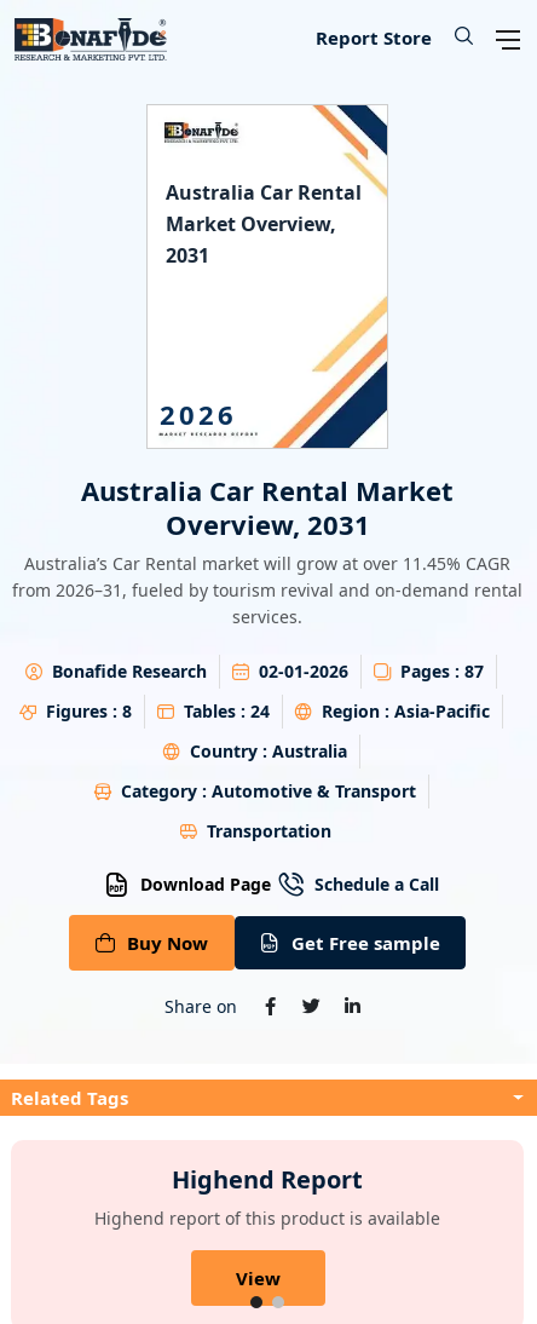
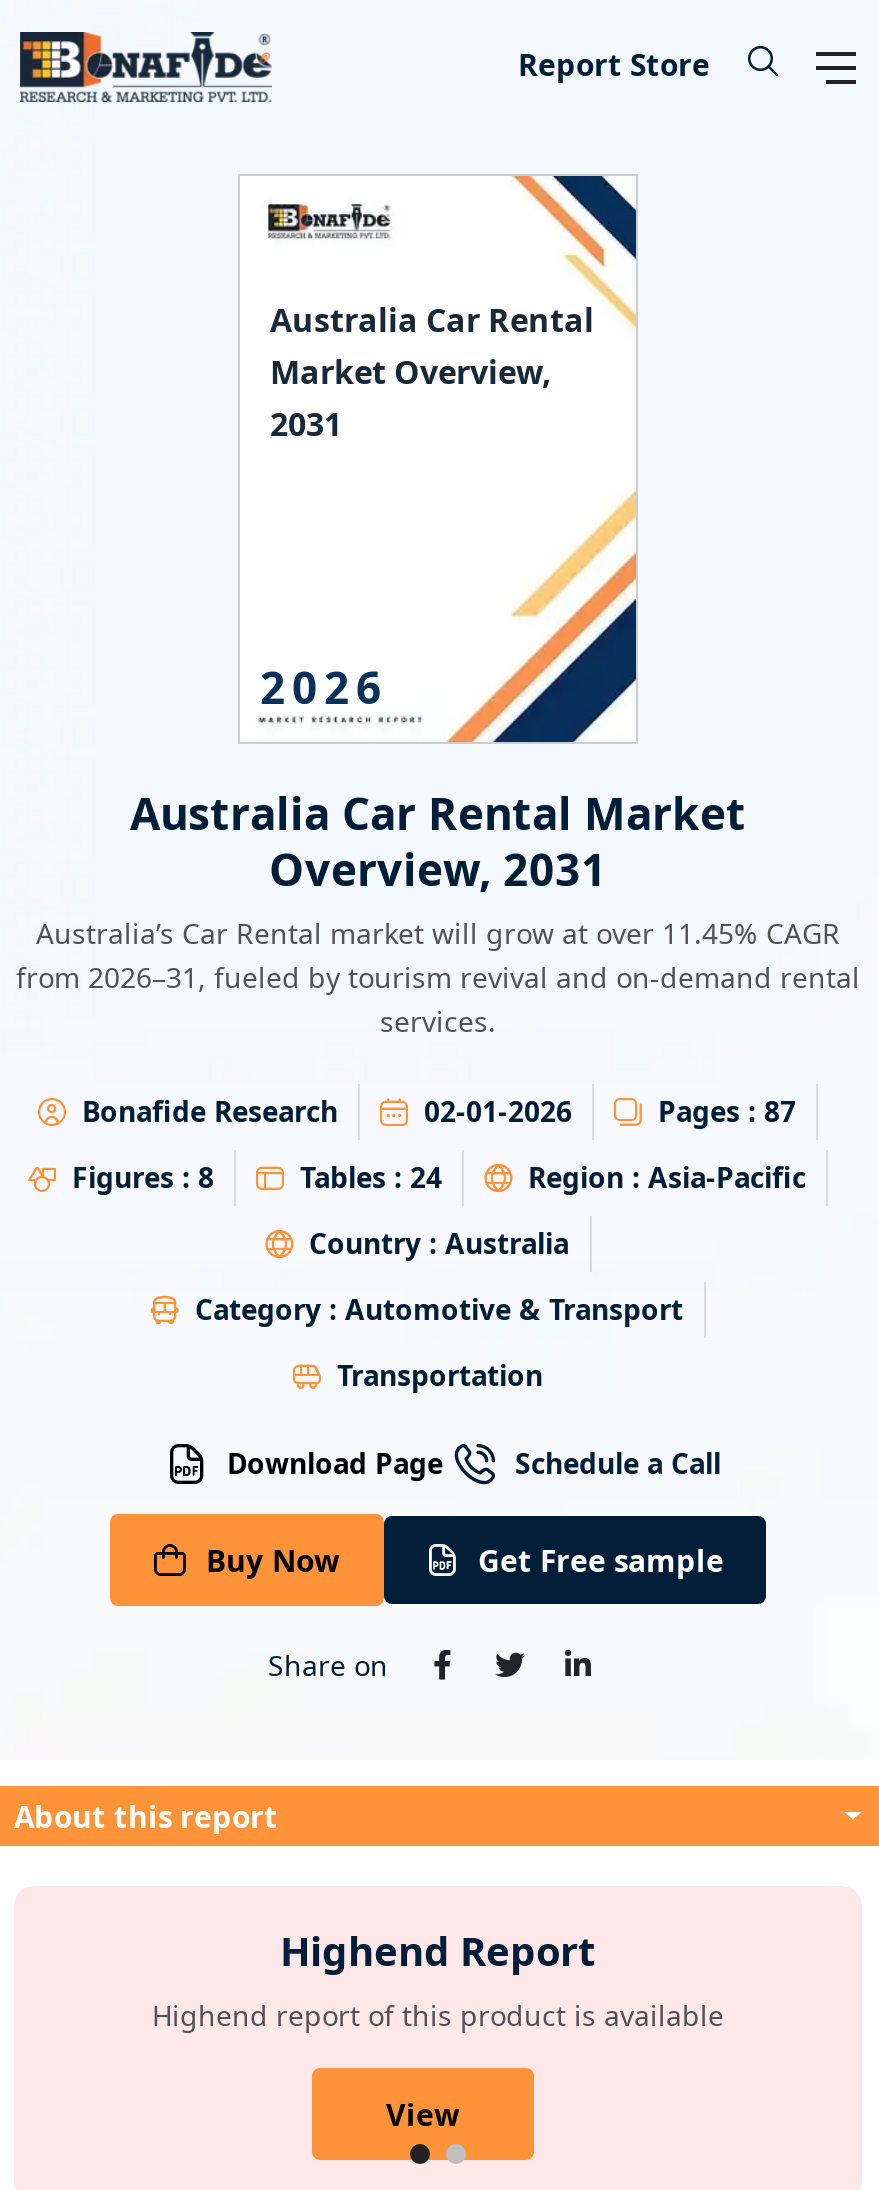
- Related Tags
+ About this report
